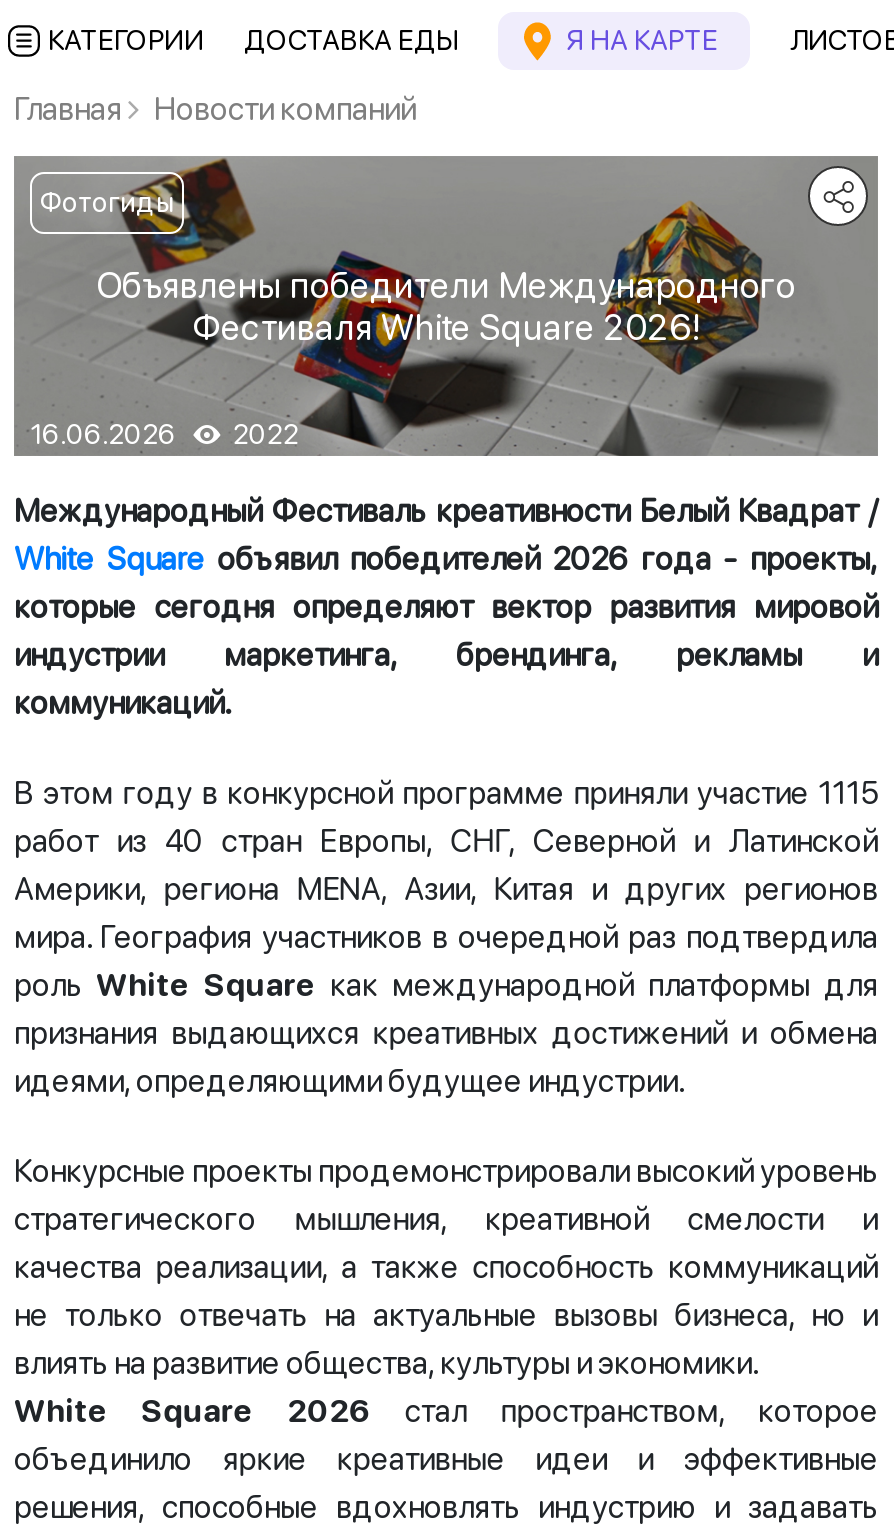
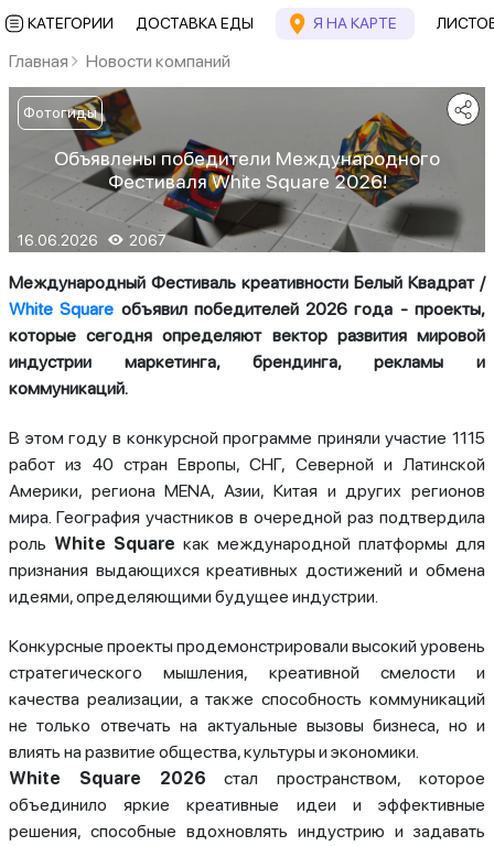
- 16.06.2026 2022
+ 16.06.2026 2067
